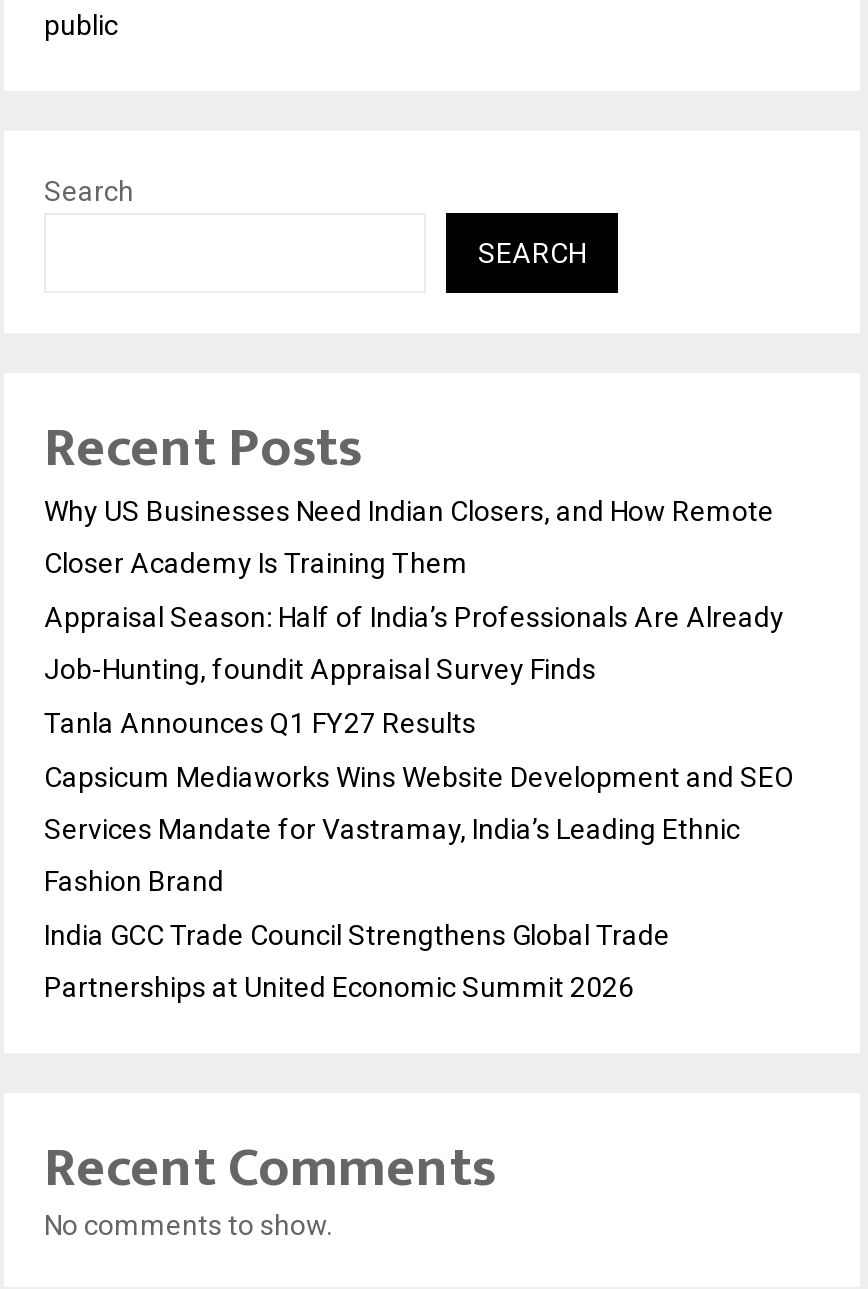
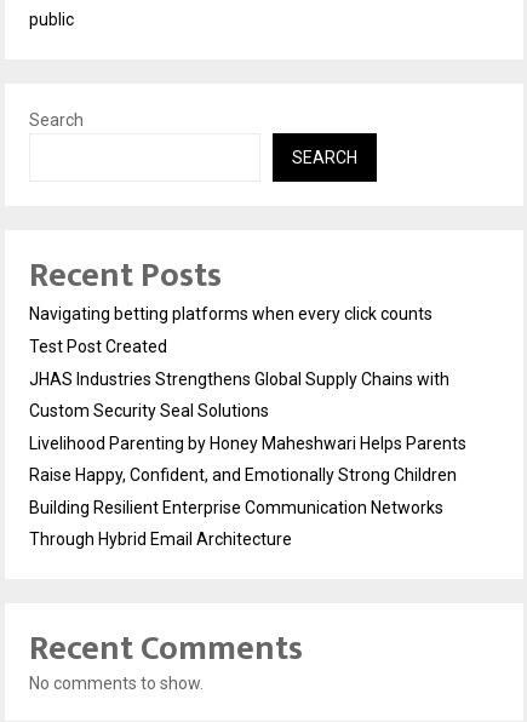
- Why US Businesses Need Indian Closers, and How Remote
- Closer Academy Is Training Them
- Appraisal Season: Half of India’s Professionals Are Already
- Job-Hunting, foundit Appraisal Survey Finds
- Tanla Announces Q1 FY27 Results
- Capsicum Mediaworks Wins Website Development and SEO
- Services Mandate for Vastramay, India’s Leading Ethnic
- Fashion Brand
- India GCC Trade Council Strengthens Global Trade
- Partnerships at United Economic Summit 2026
+ Navigating betting platforms when every click counts
+ Test Post Created
+ JHAS Industries Strengthens Global Supply Chains with
+ Custom Security Seal Solutions
+ Livelihood Parenting by Honey Maheshwari Helps Parents
+ Raise Happy, Confident, and Emotionally Strong Children
+ Building Resilient Enterprise Communication Networks
+ Through Hybrid Email Architecture
